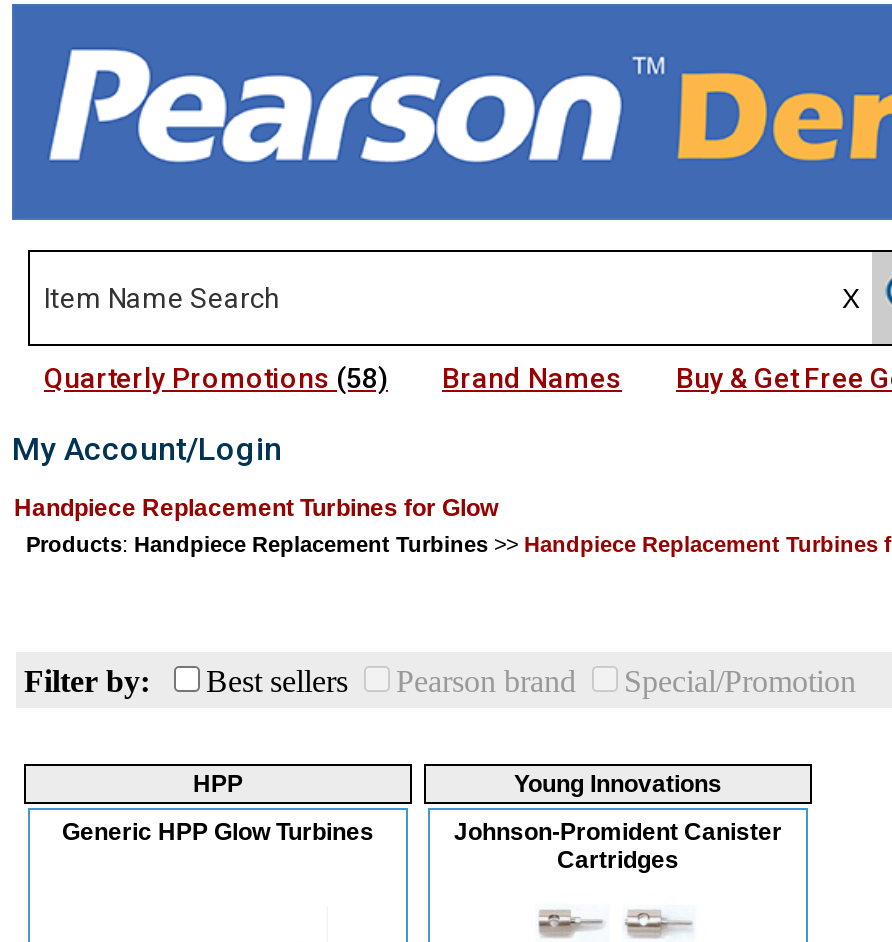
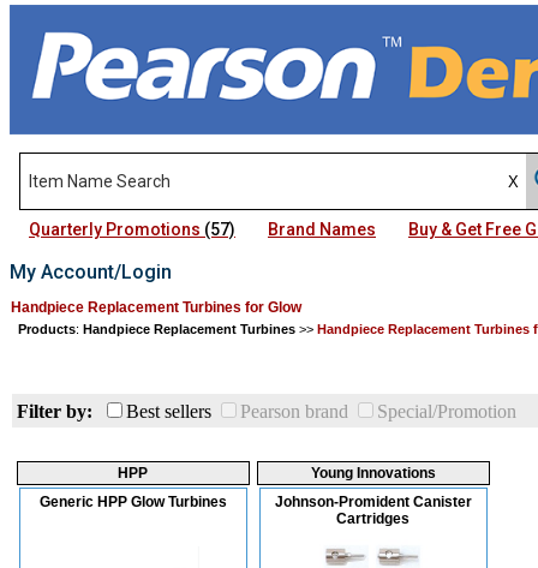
- Quarterly Promotions (58)
+ Quarterly Promotions (57)
